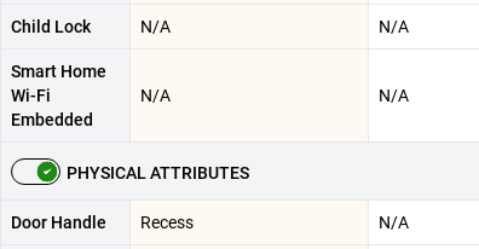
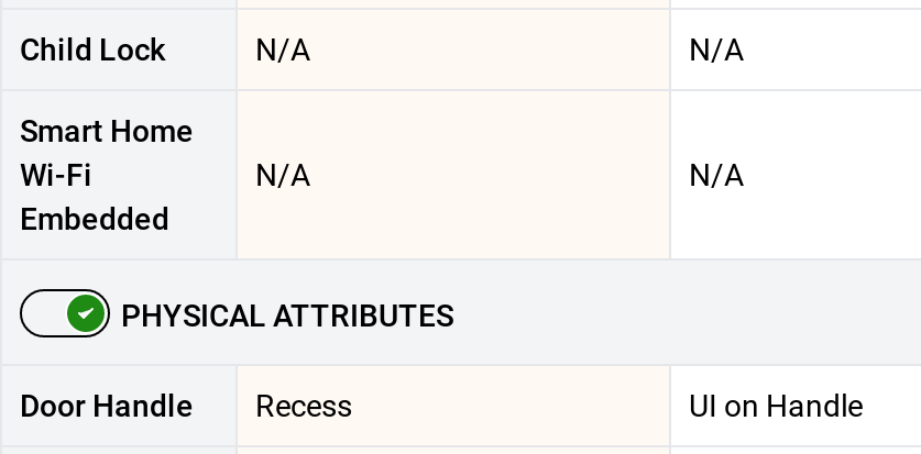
- N/A
+ UI on Handle
